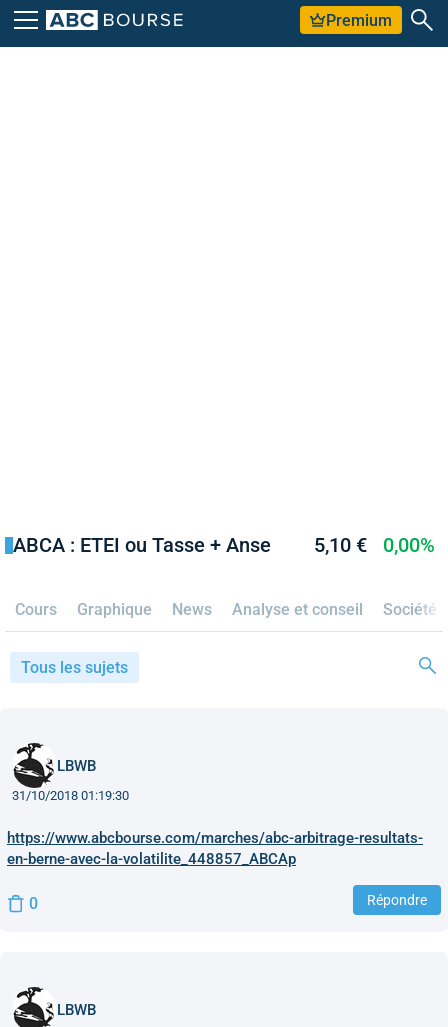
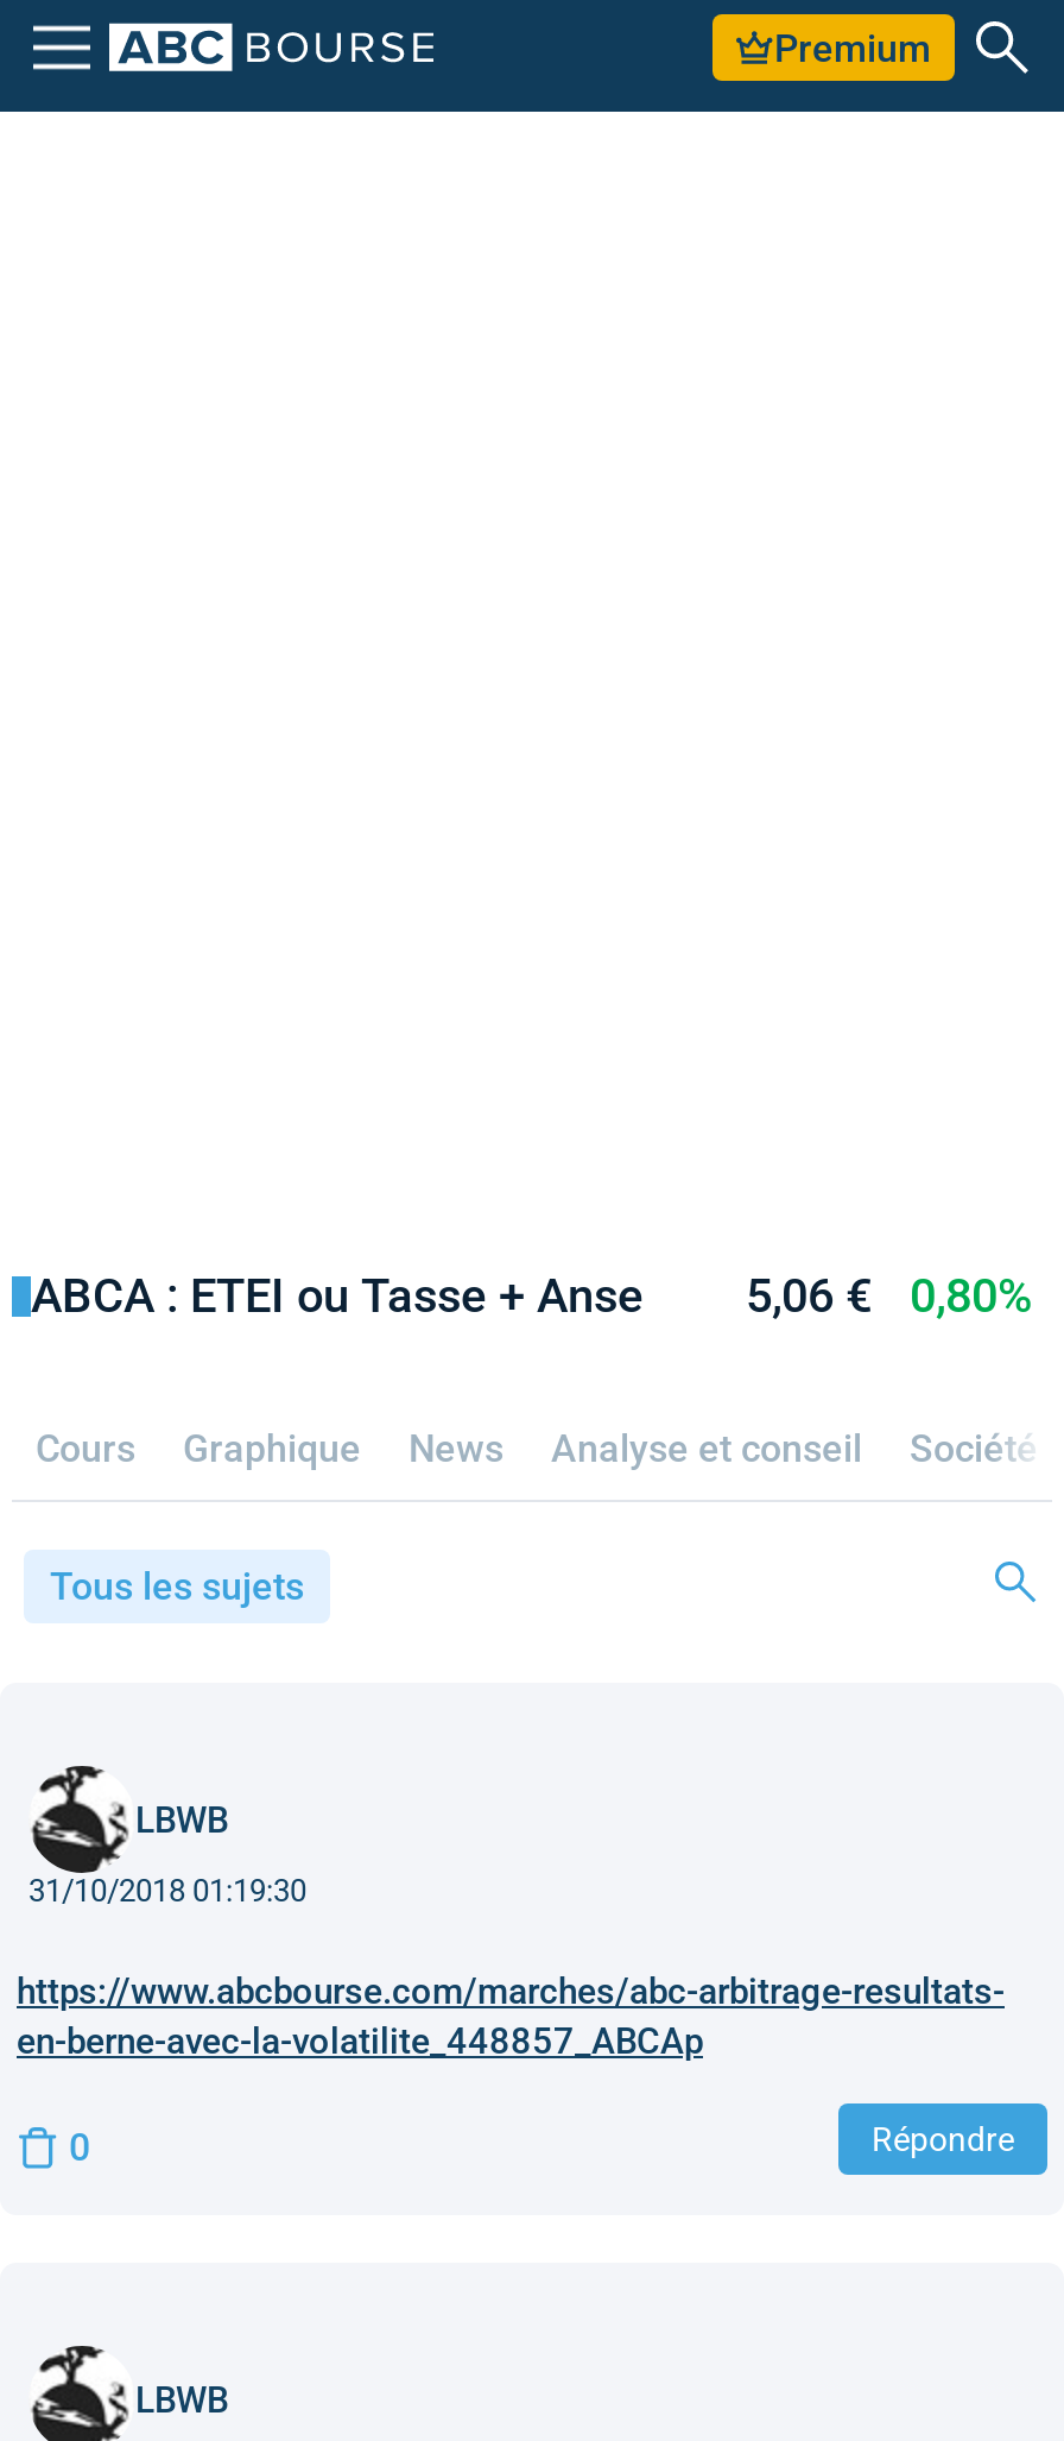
- 5,10 €
+ 5,06 €

- 0,00%
+ 0,80%
